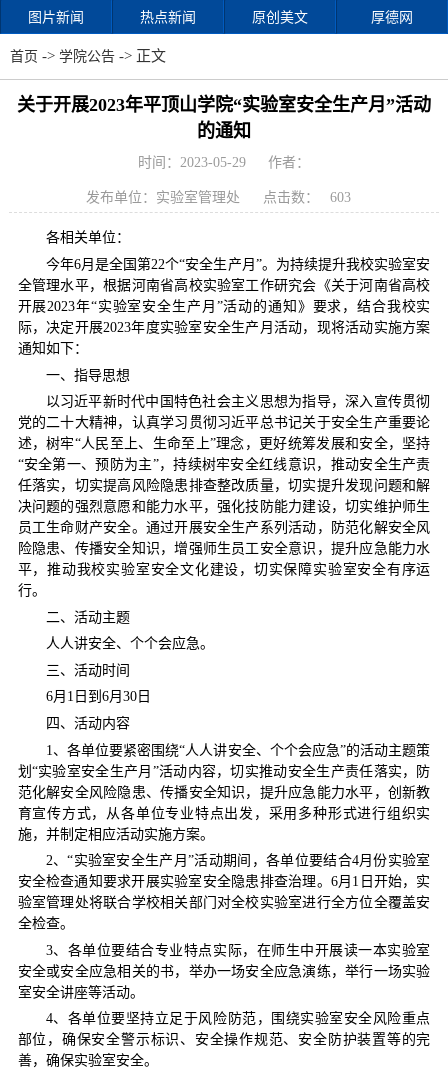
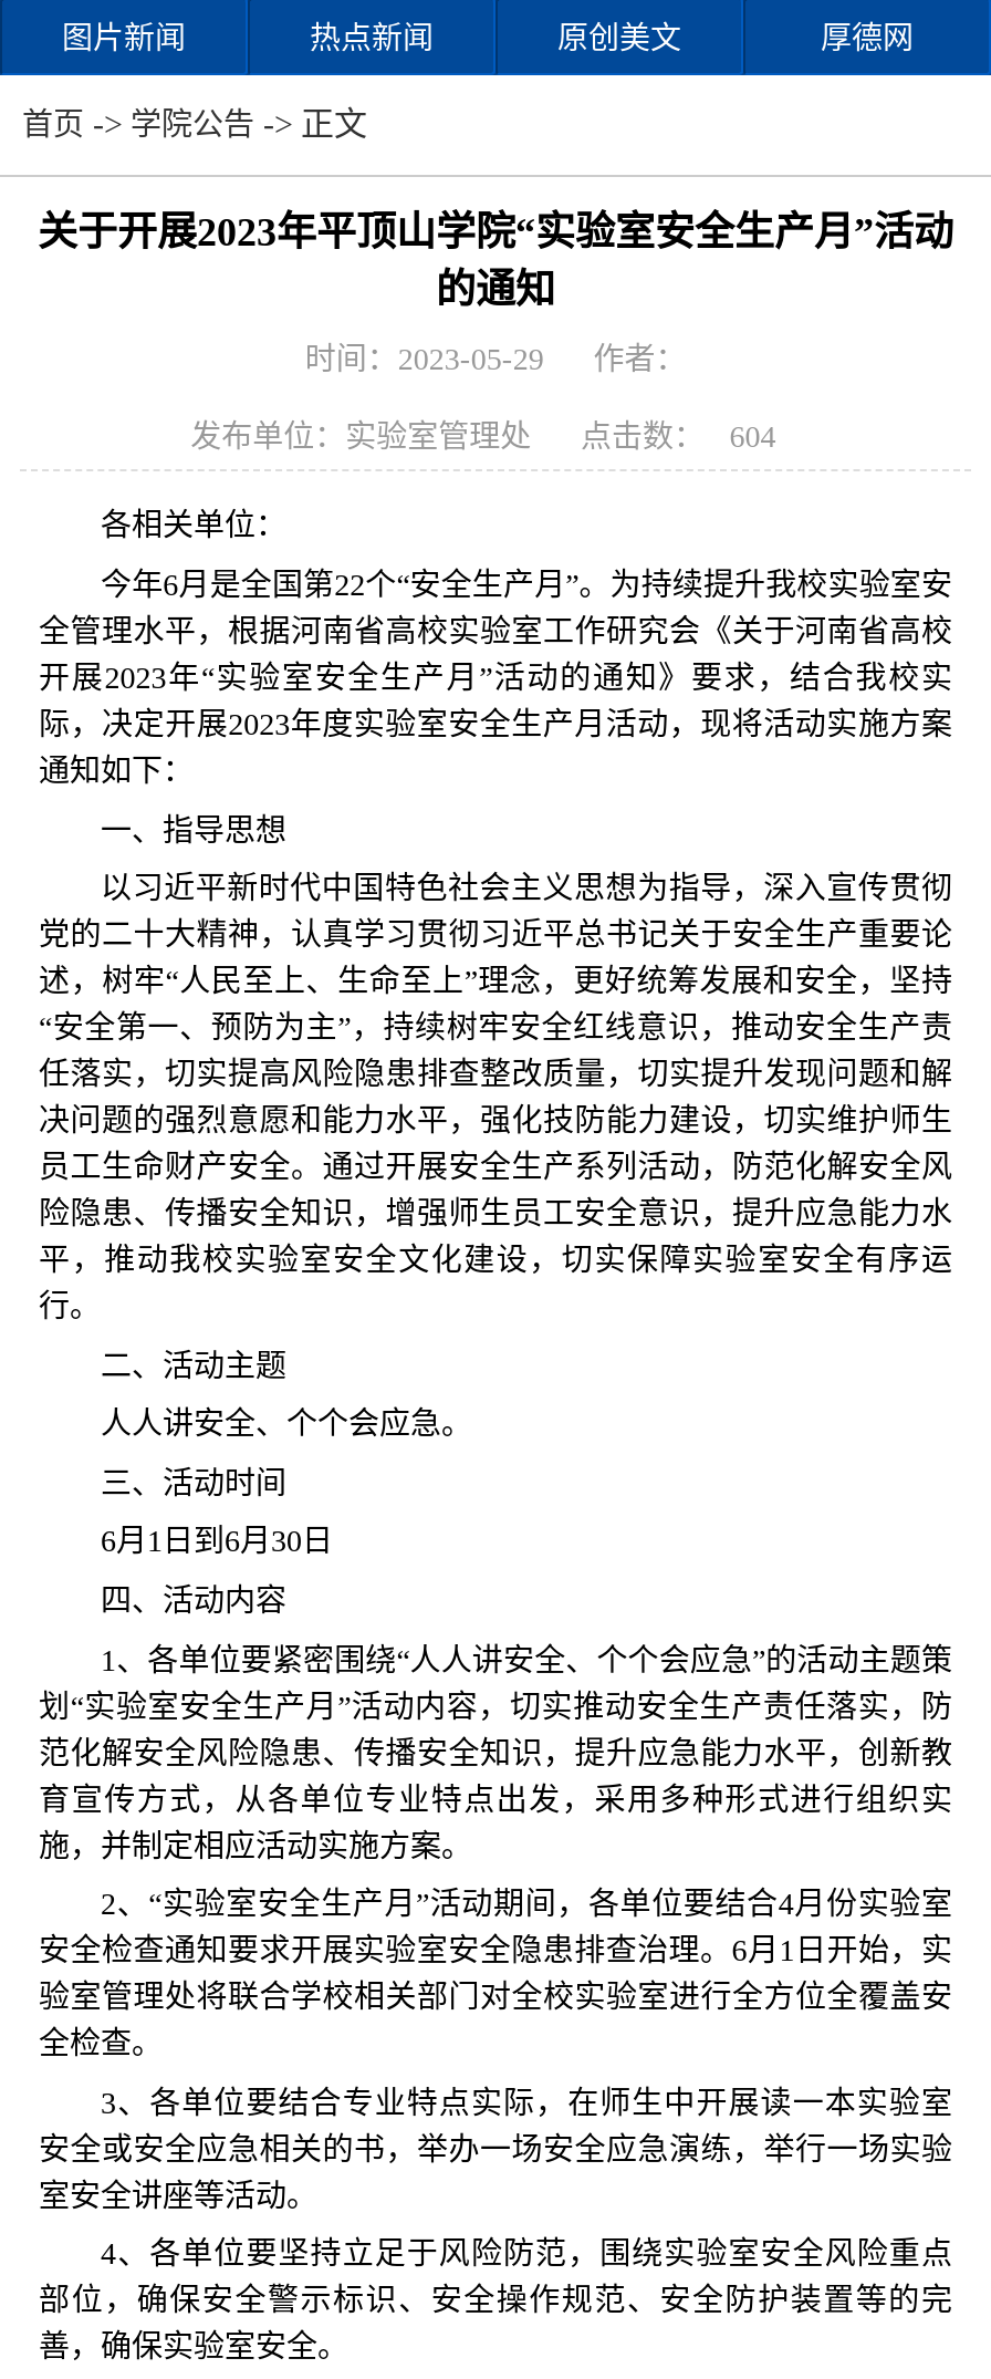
- 发布单位：实验室管理处 点击数： 603
+ 发布单位：实验室管理处 点击数： 604
